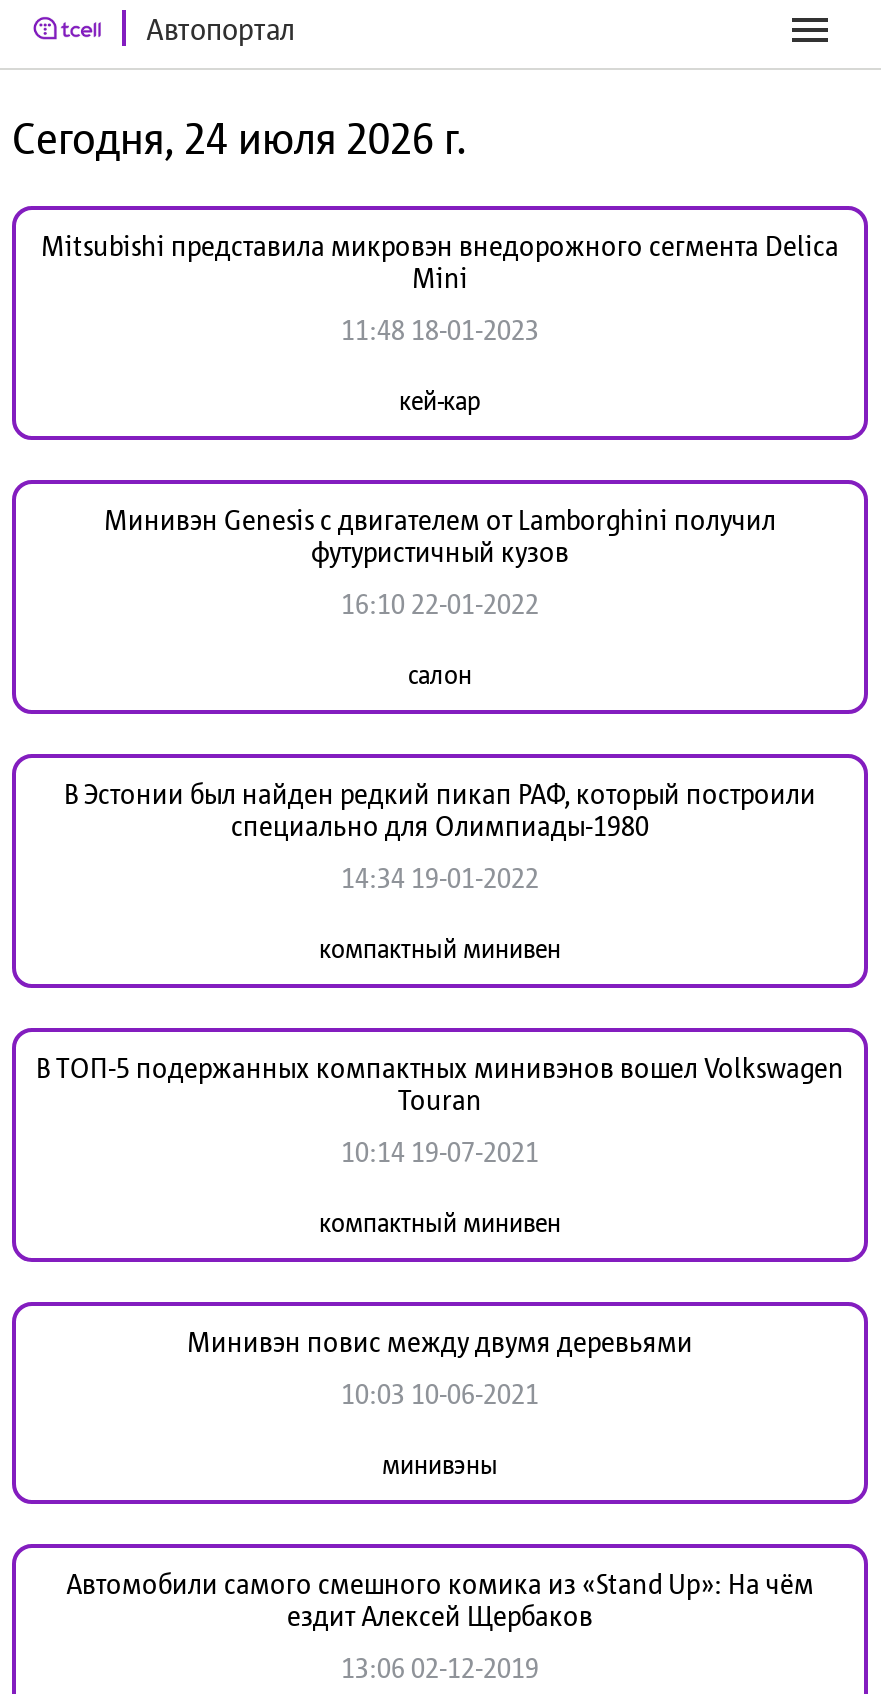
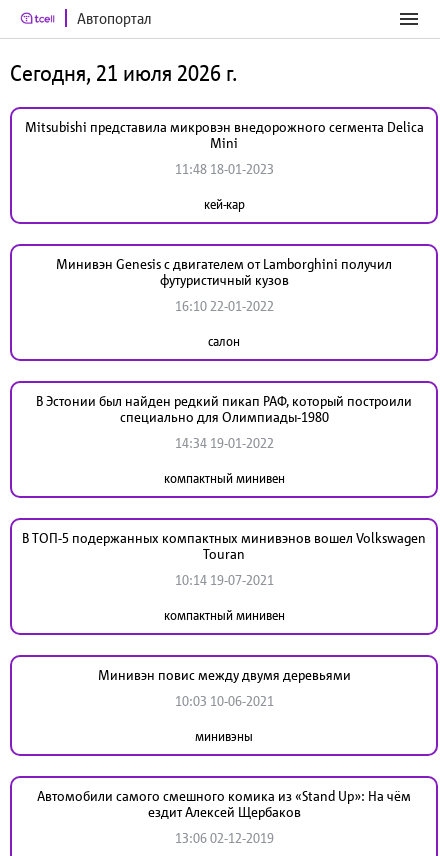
- Сегодня, 24 июля 2026 г.
+ Сегодня, 21 июля 2026 г.
